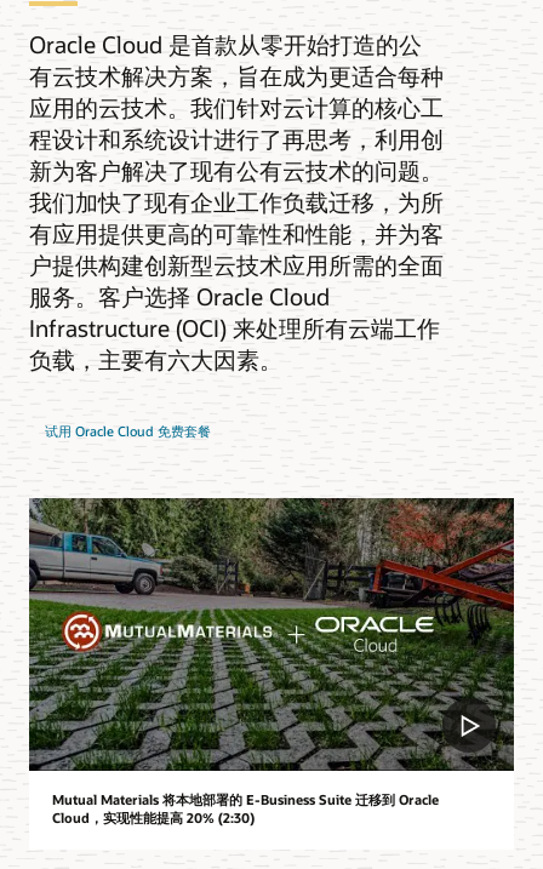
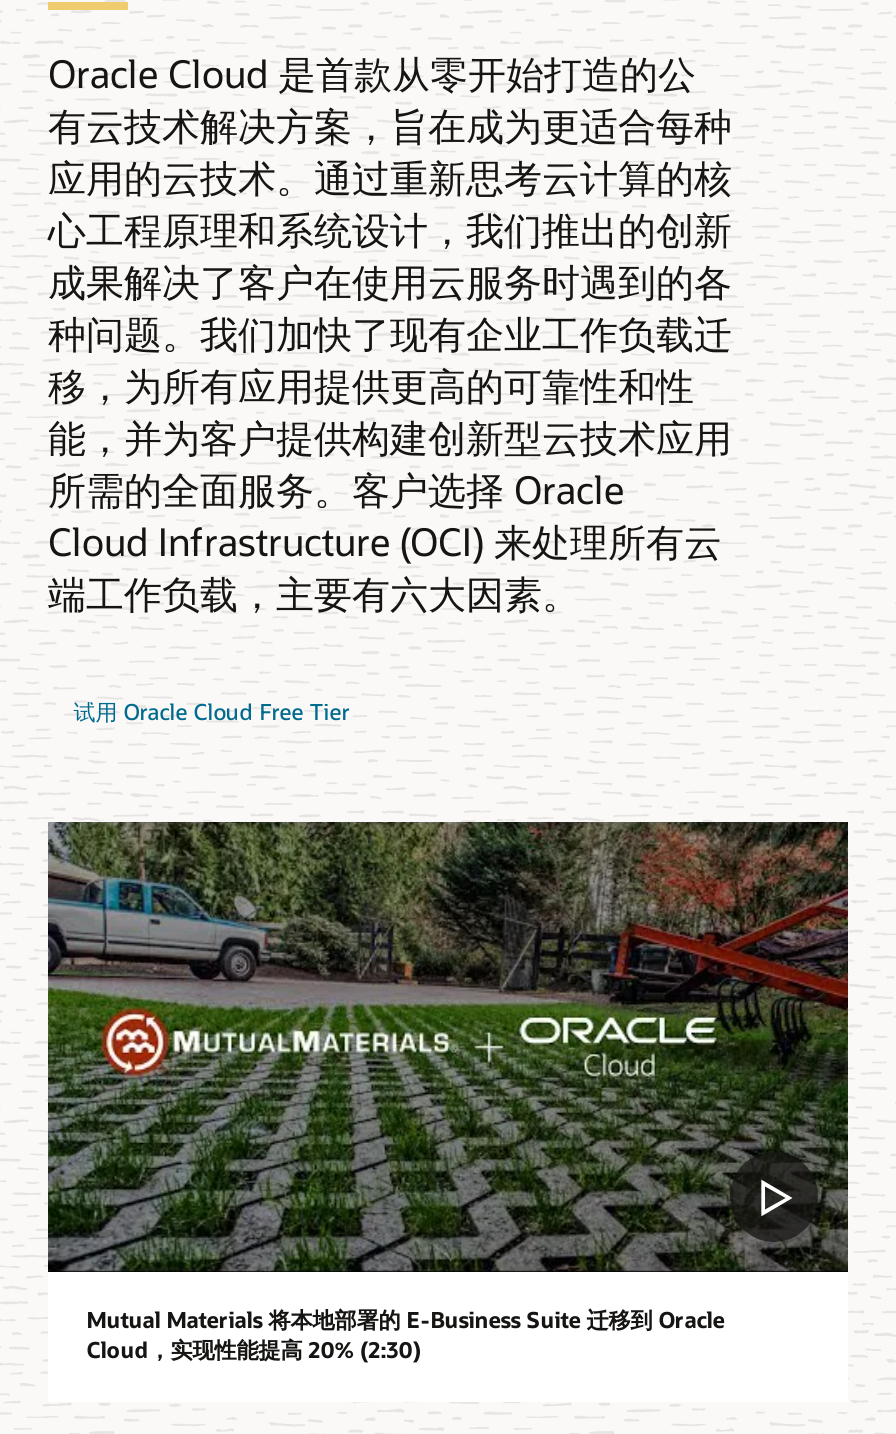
- 应用的云技术。我们针对云计算的核心工
- 程设计和系统设计进行了再思考，利用创
- 新为客户解决了现有公有云技术的问题。
- 我们加快了现有企业工作负载迁移，为所
- 有应用提供更高的可靠性和性能，并为客
- 户提供构建创新型云技术应用所需的全面
- 服务。客户选择 Oracle Cloud
- Infrastructure (OCI) 来处理所有云端工作
- 负载，主要有六大因素。
+ 应用的云技术。 通过重新思考云计算的核
+ 心工程原理和系统设计，我们推出的创新
+ 成果解决了客户在使用云服务时遇到的各
+ 种问题。我们加快了现有企业工作负载迁
+ 移，为所有应用提供更高的可靠性和性
+ 能，并为客户提供构建创新型云技术应用
+ 所需的全面服务。客户选择 Oracle
+ Cloud Infrastructure (OCI) 来处理所有云
+ 端工作负载，主要有六大因素。

- 试用 Oracle Cloud 免费套餐
+ 试用 Oracle Cloud Free Tier
